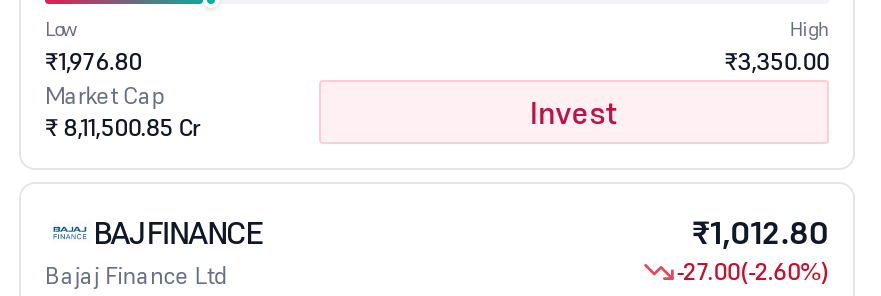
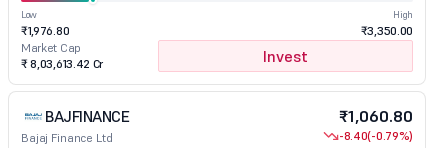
- ₹ 8,11,500.85 Cr
+ ₹ 8,03,613.42 Cr

- ₹1,012.80
+ ₹1,060.80

- -27.00(-2.60%)
+ -8.40(-0.79%)
